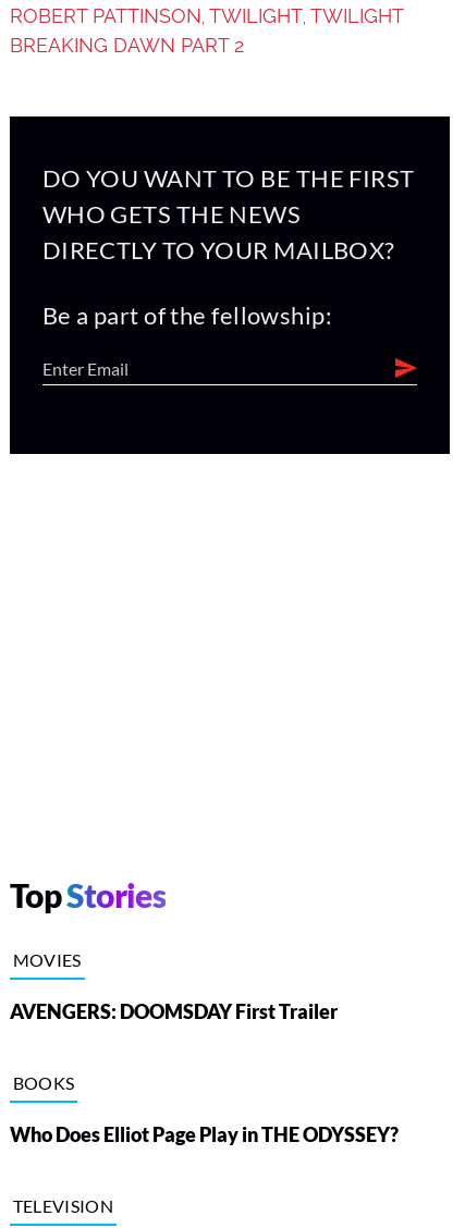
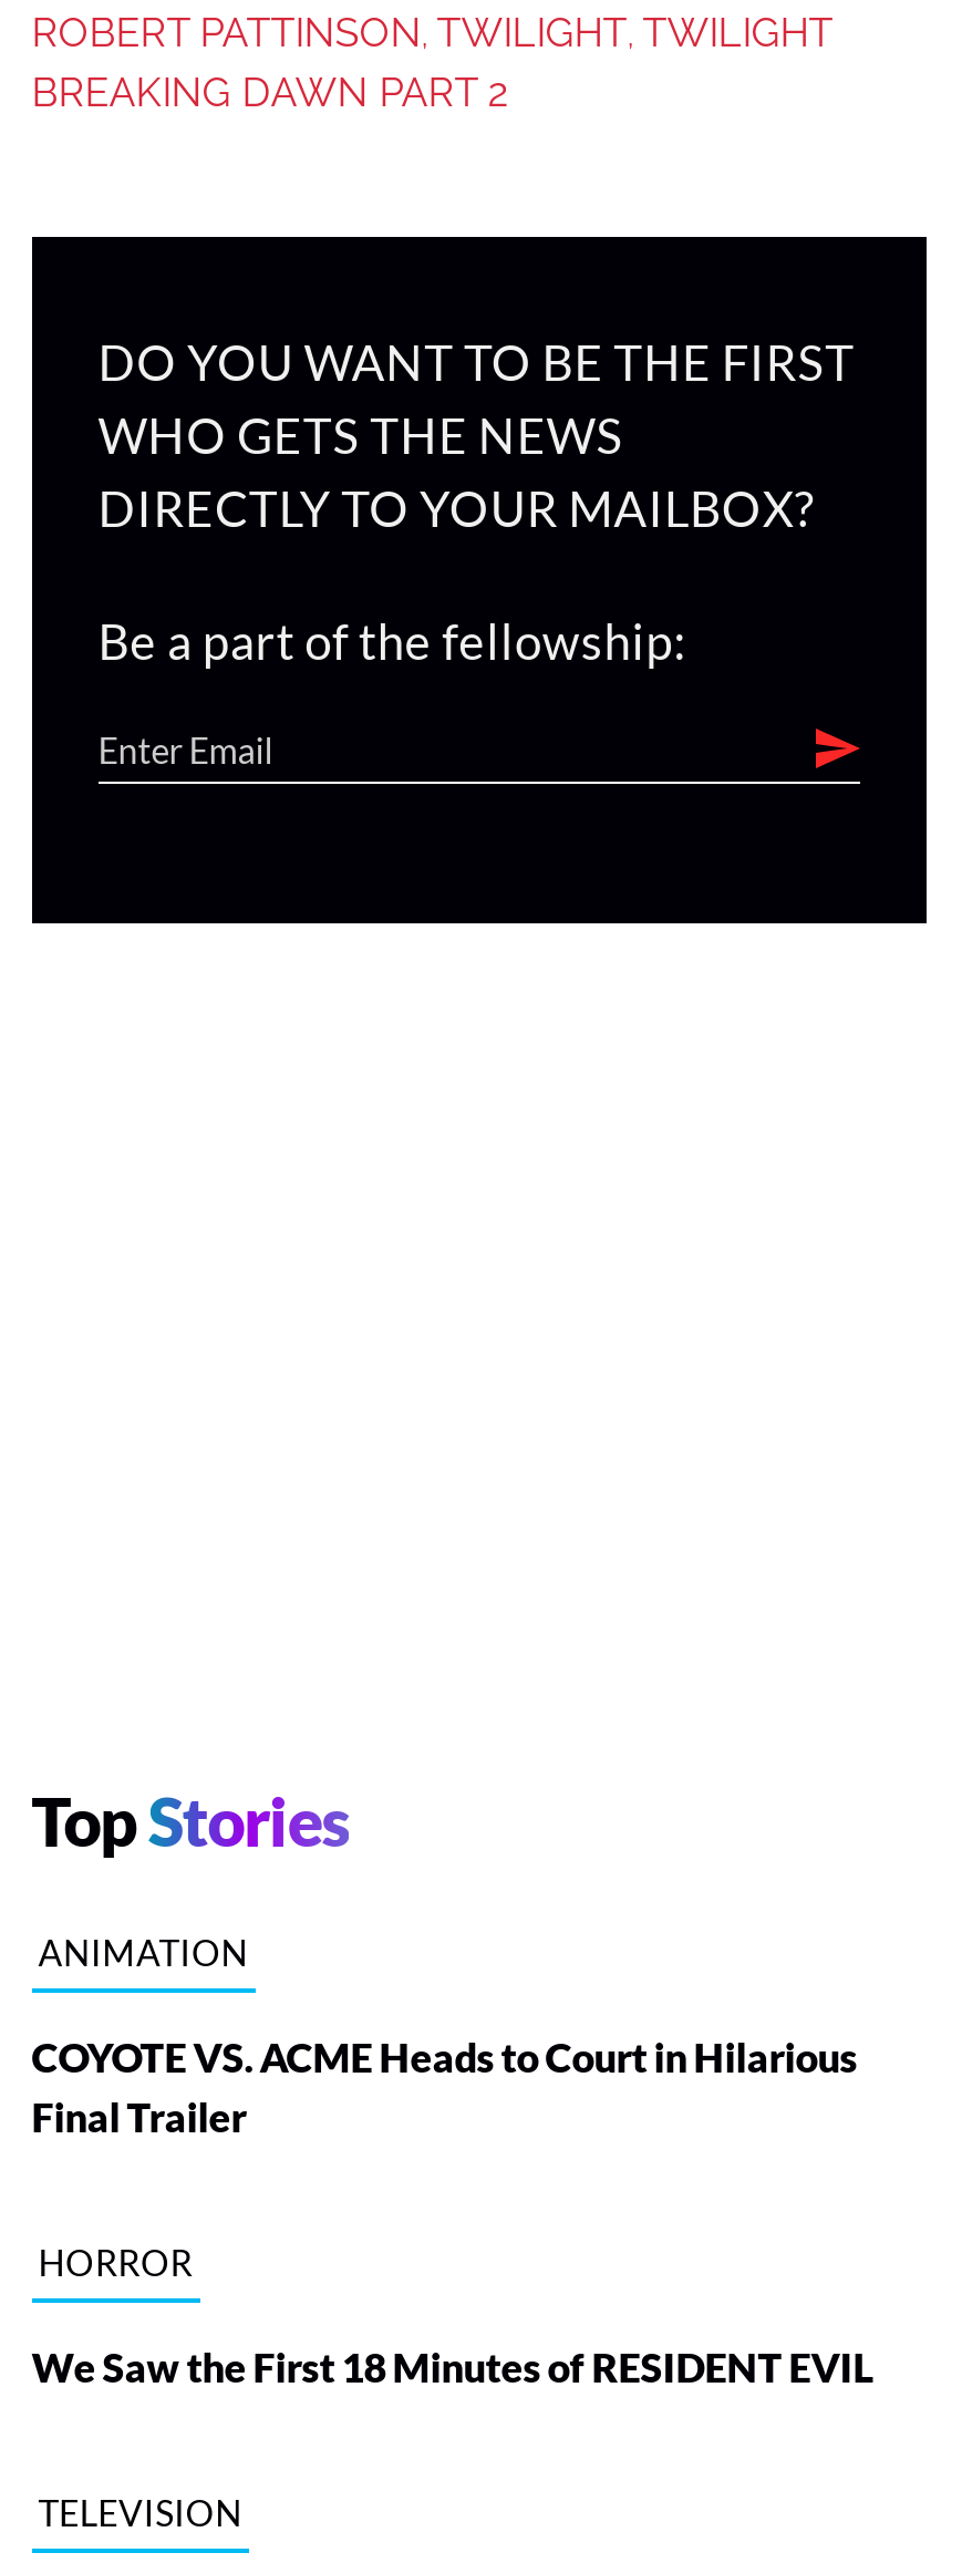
- MOVIES
+ ANIMATION

- AVENGERS: DOOMSDAY First Trailer
+ COYOTE VS. ACME Heads to Court in Hilarious
+ Final Trailer

- BOOKS
+ HORROR

- Who Does Elliot Page Play in THE ODYSSEY?
+ We Saw the First 18 Minutes of RESIDENT EVIL
